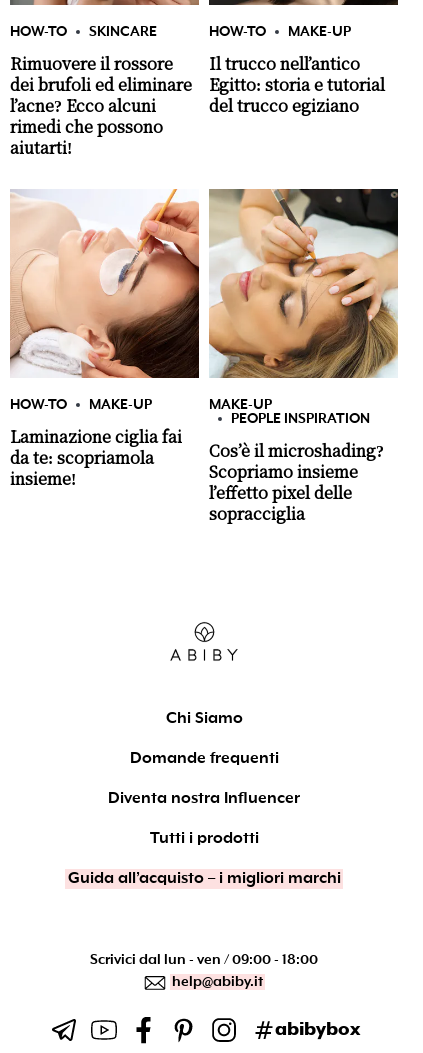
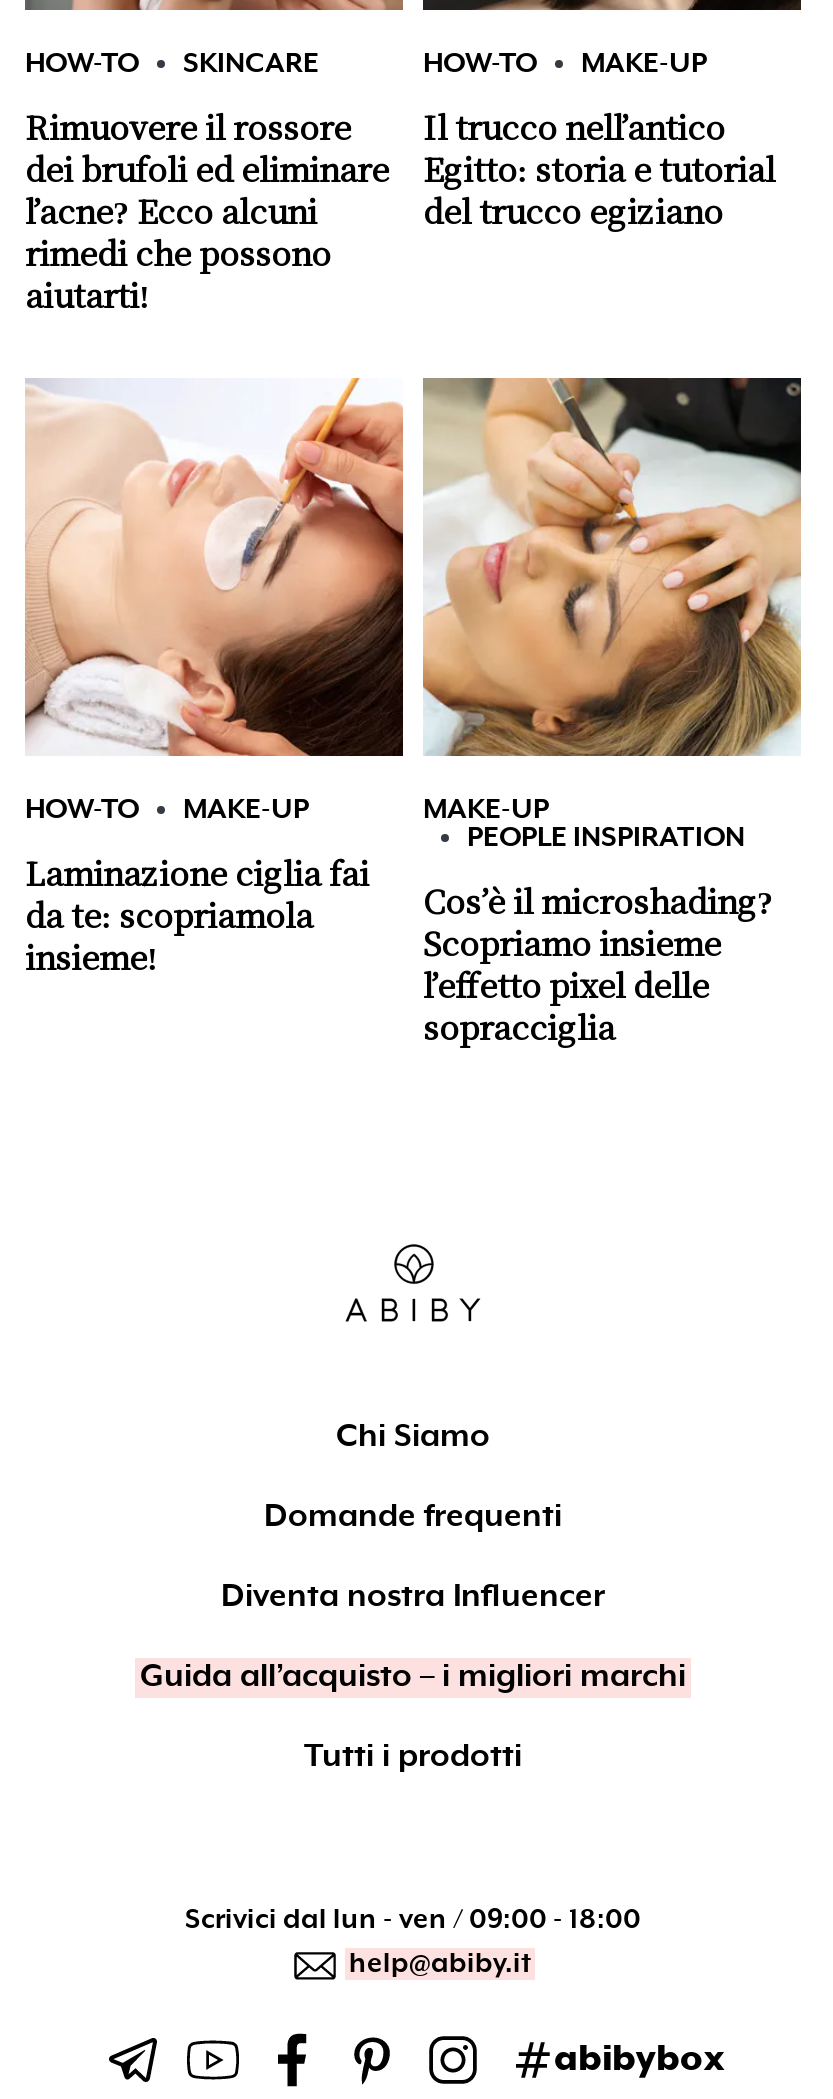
moved down: Tutti i prodotti

moved up: Guida all’acquisto – i migliori marchi
